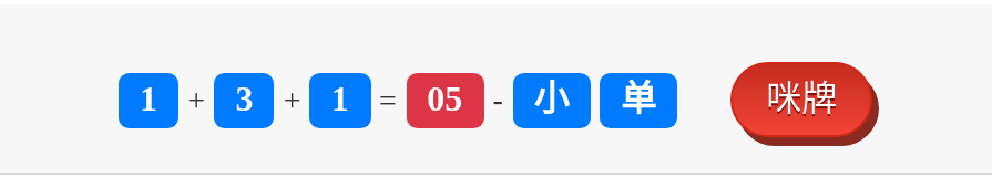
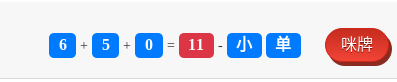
- 1
+ 6

- 3
+ 5

- 1
+ 0

- 05
+ 11
